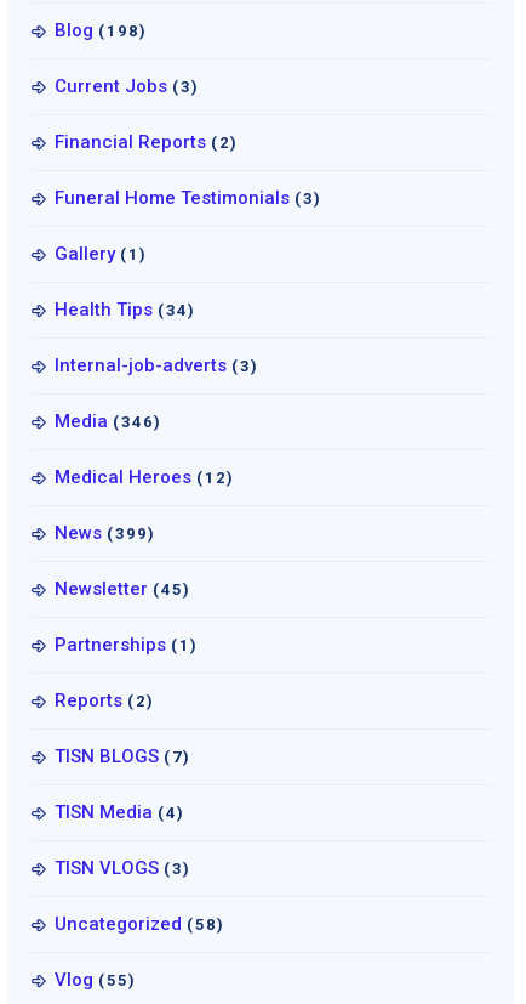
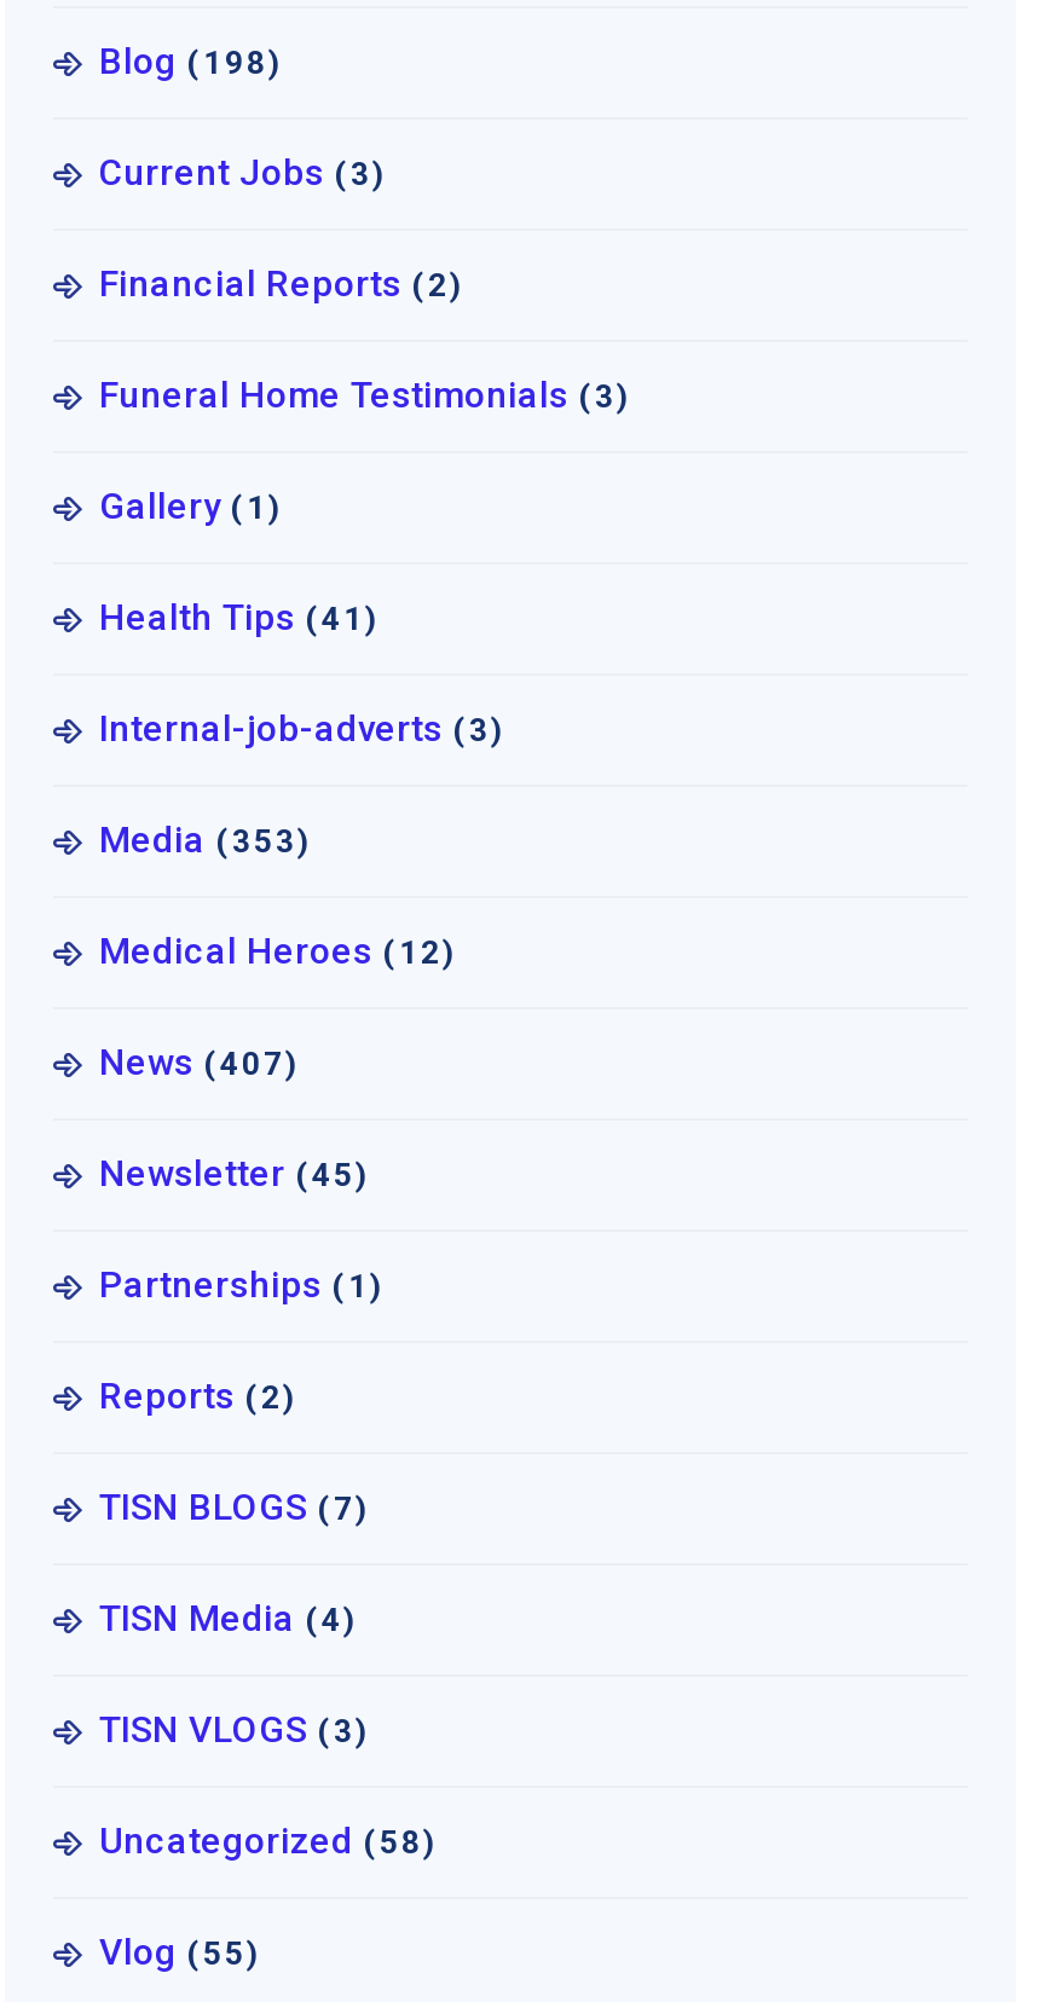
- Health Tips (34)
+ Health Tips (41)

- Media (346)
+ Media (353)

- News (399)
+ News (407)
